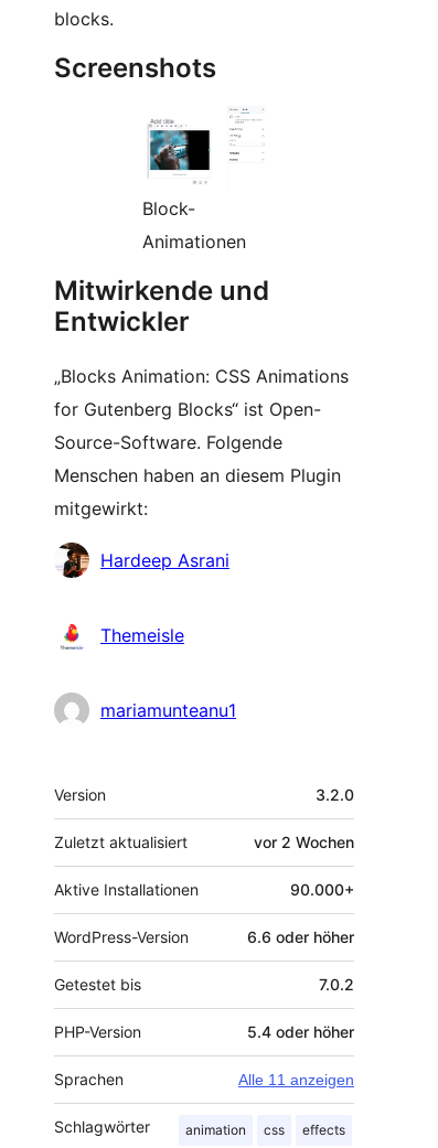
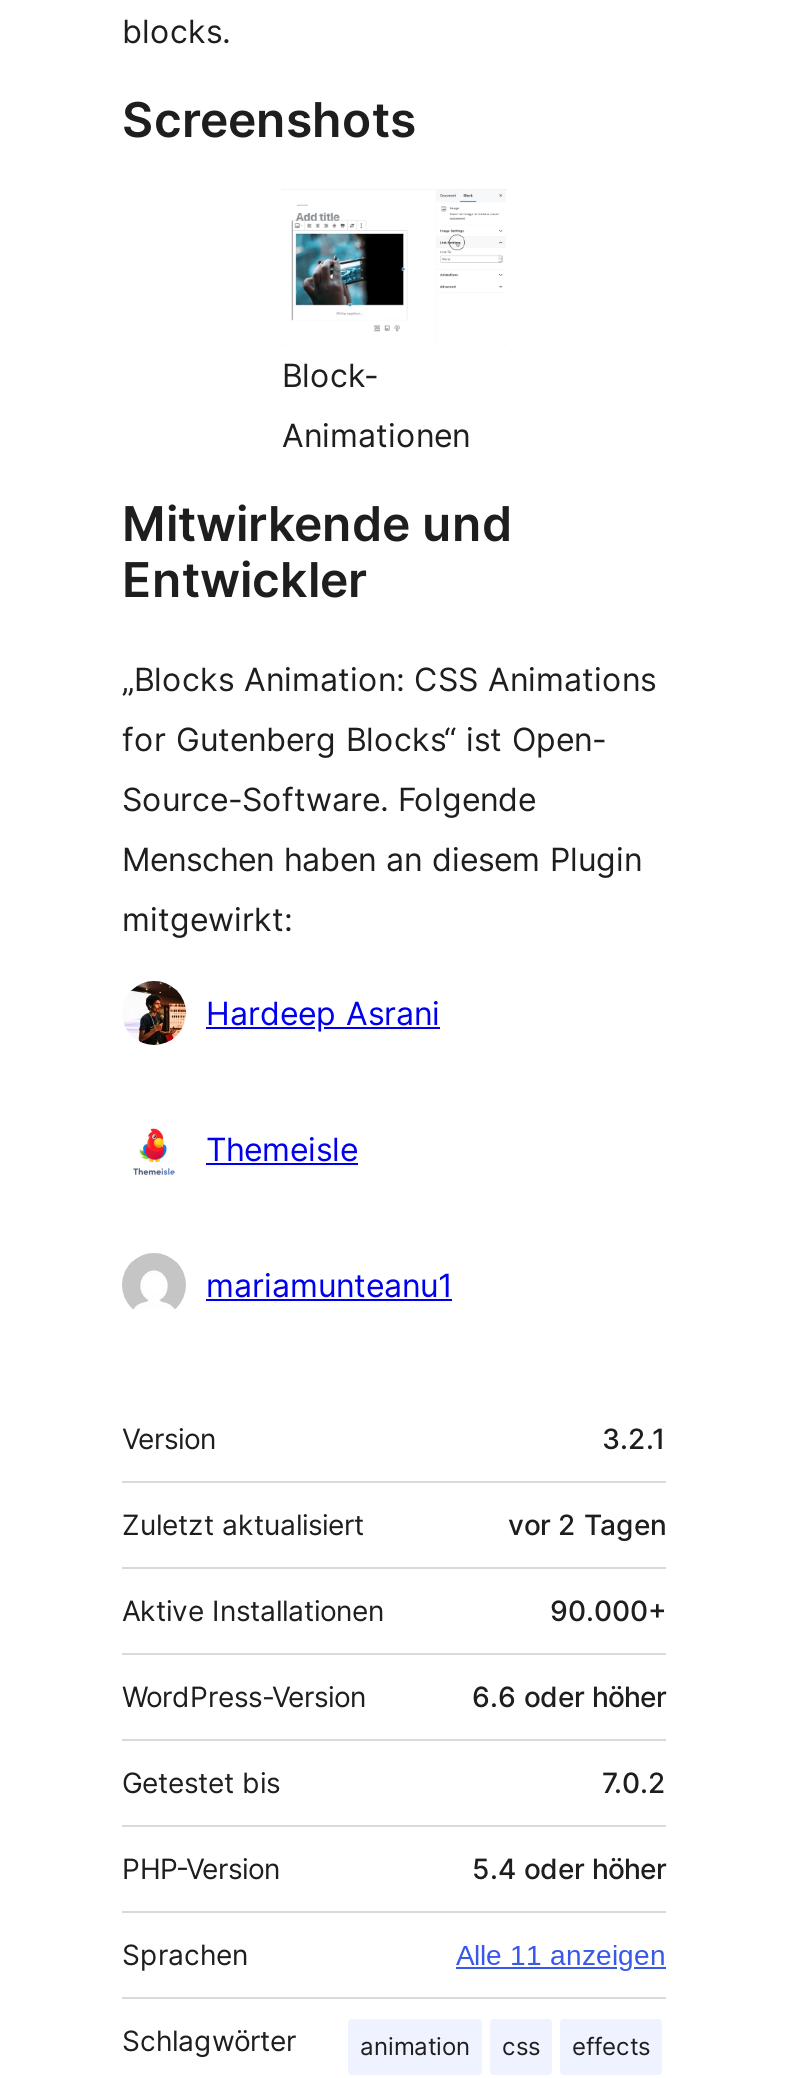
- 3.2.0
+ 3.2.1

- vor 2 Wochen
+ vor 2 Tagen
